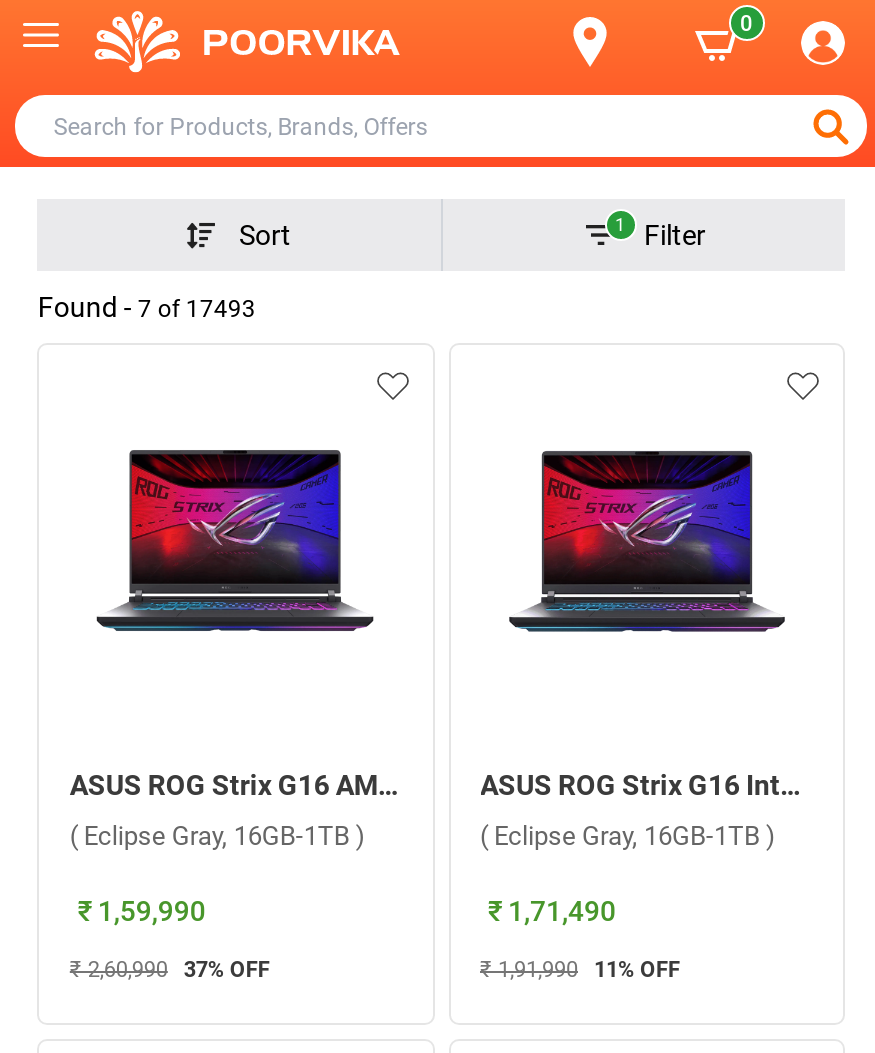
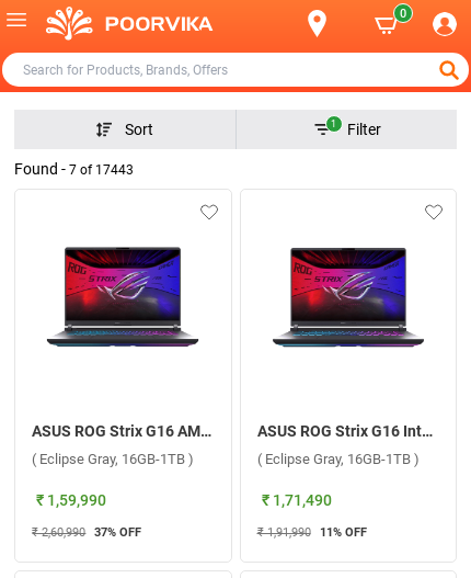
- Found - 7 of 17493
+ Found - 7 of 17443
